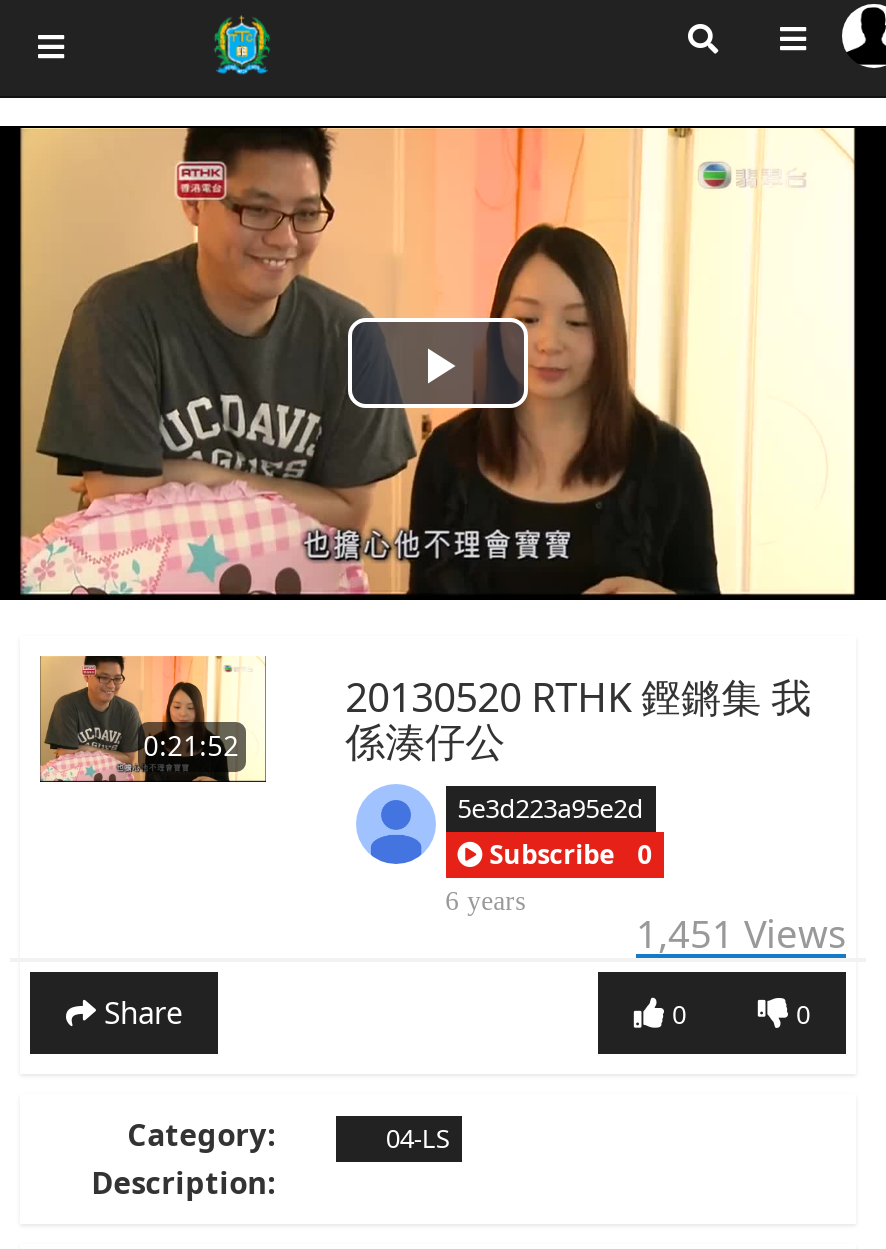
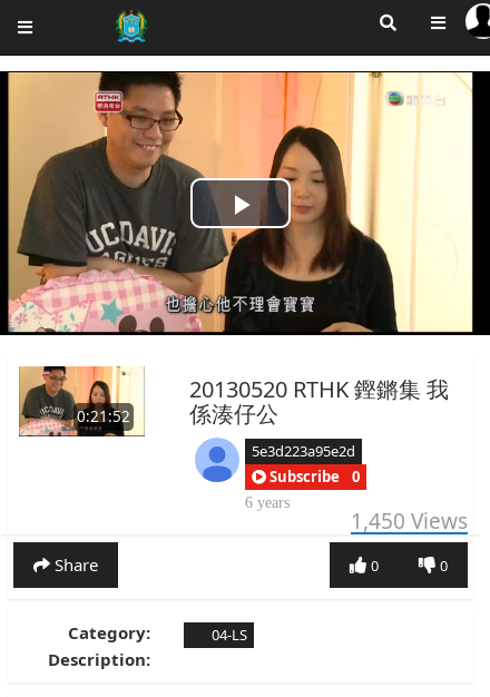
- 1,451 Views
+ 1,450 Views
